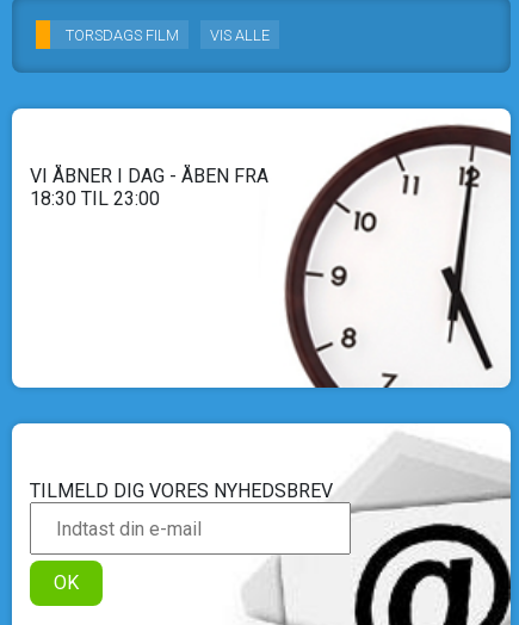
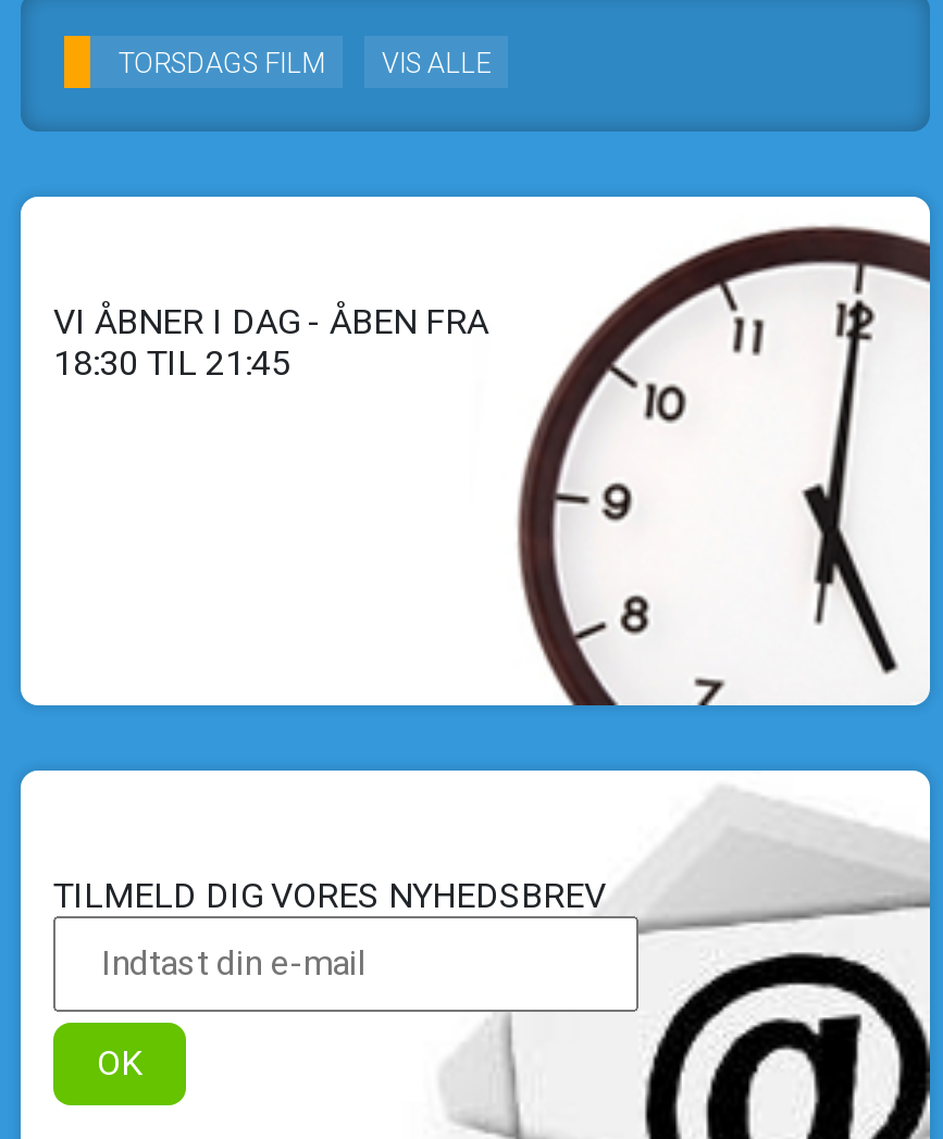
- 18:30 TIL 23:00
+ 18:30 TIL 21:45
